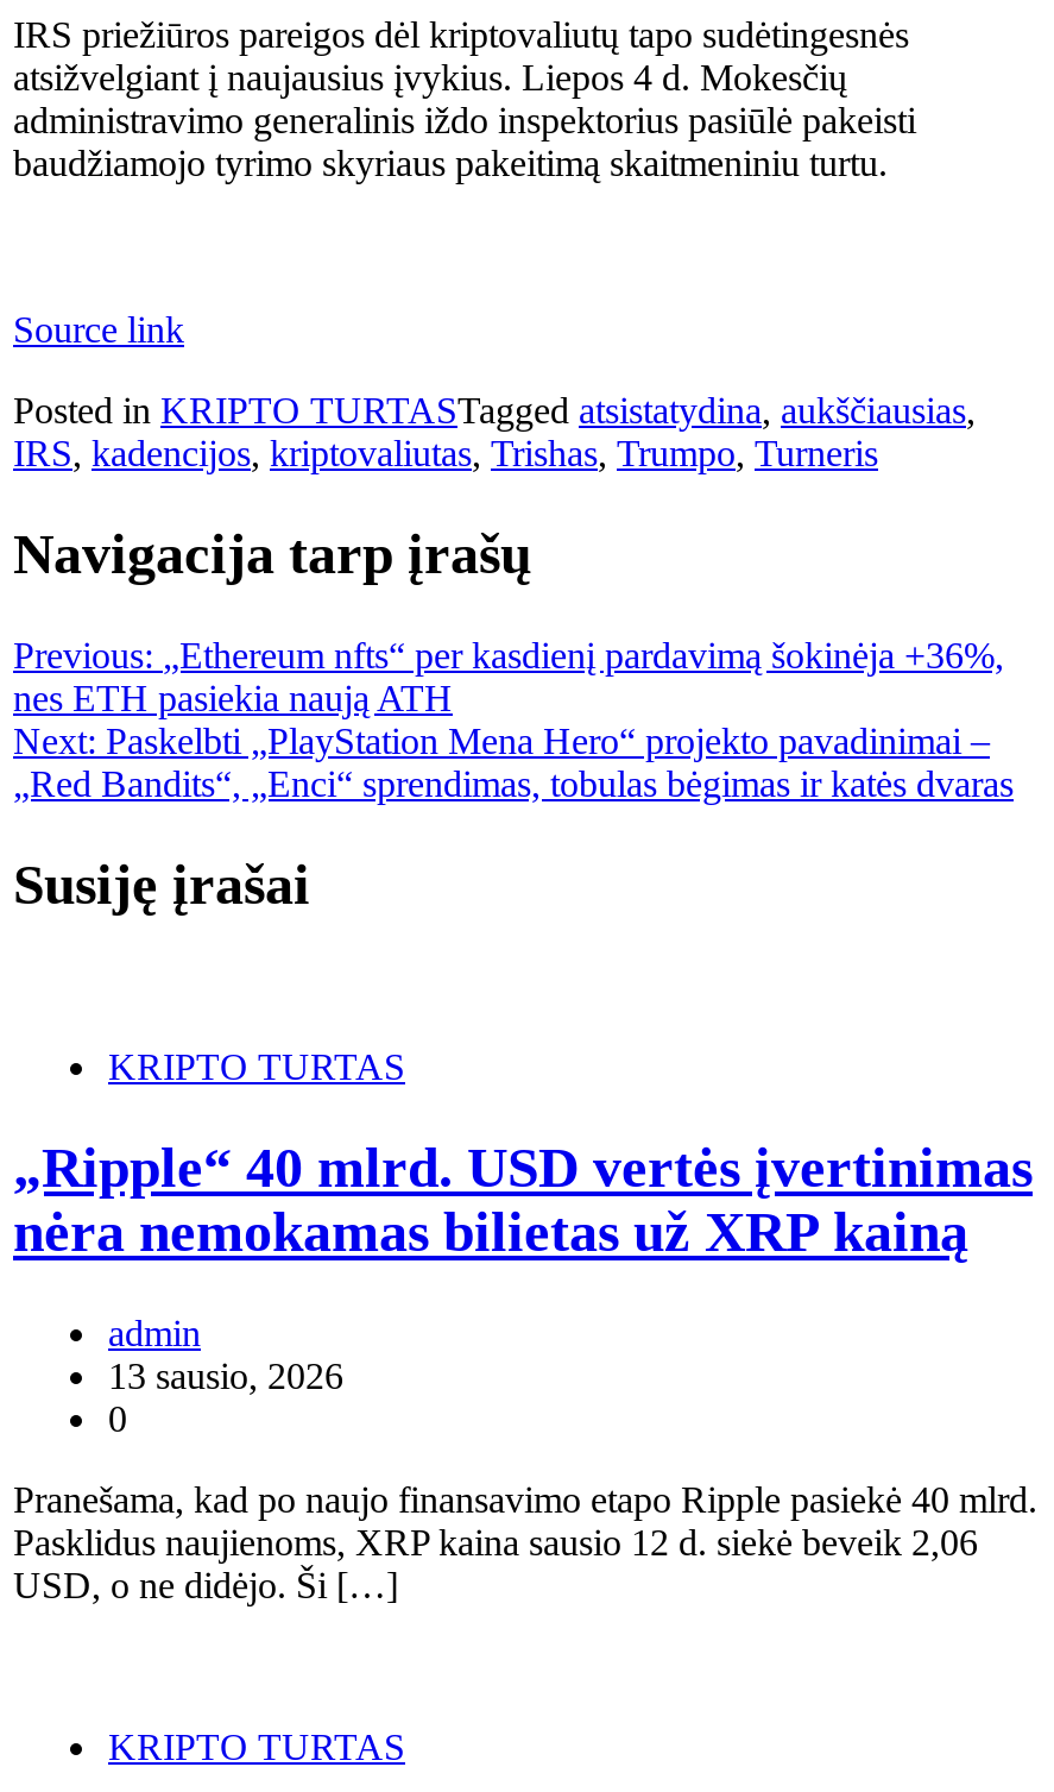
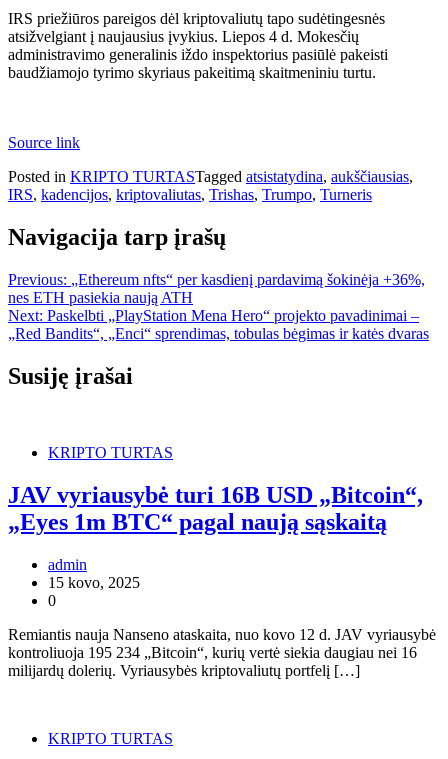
- „Ripple“ 40 mlrd. USD vertės įvertinimas
- nėra nemokamas bilietas už XRP kainą
+ JAV vyriausybė turi 16B USD „Bitcoin“,
+ „Eyes 1m BTC“ pagal naują sąskaitą

- 13 sausio, 2026
+ 15 kovo, 2025

- Pranešama, kad po naujo finansavimo etapo Ripple pasiekė 40 mlrd.
- Pasklidus naujienoms, XRP kaina sausio 12 d. siekė beveik 2,06
- USD, o ne didėjo. Ši […]
+ Remiantis nauja Nanseno ataskaita, nuo kovo 12 d. JAV vyriausybė
+ kontroliuoja 195 234 „Bitcoin“, kurių vertė siekia daugiau nei 16
+ milijardų dolerių. Vyriausybės kriptovaliutų portfelį […]
